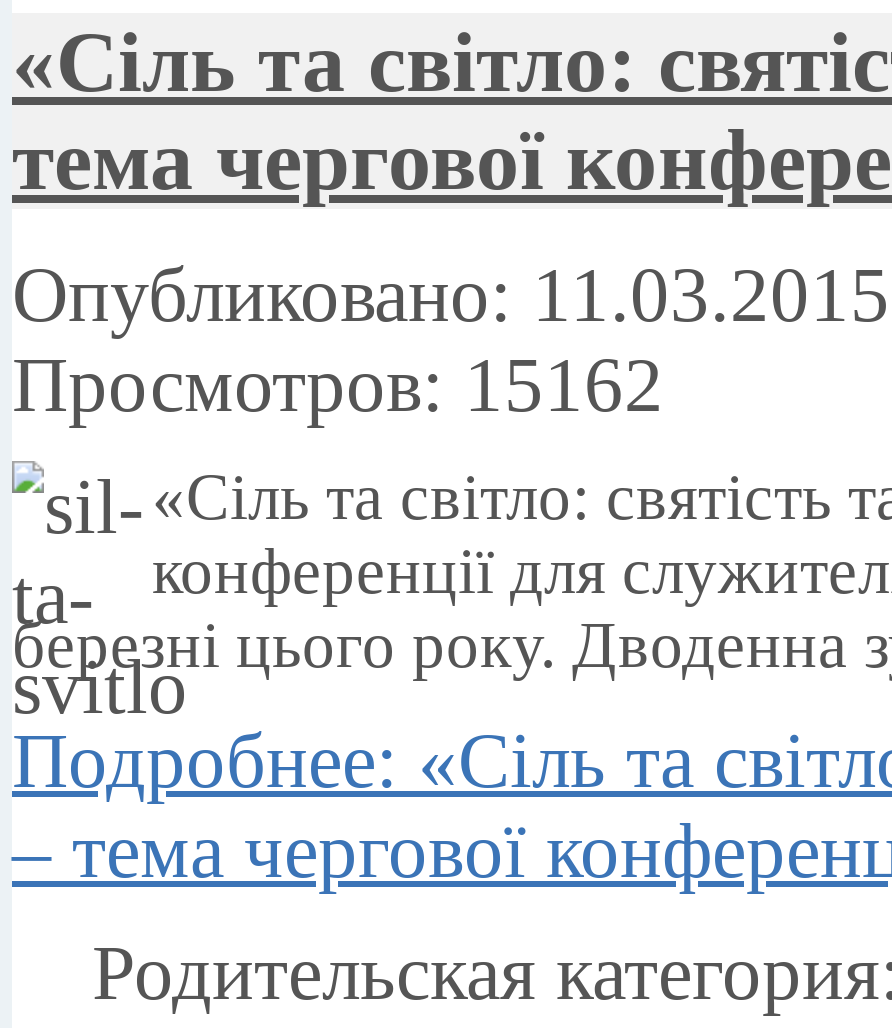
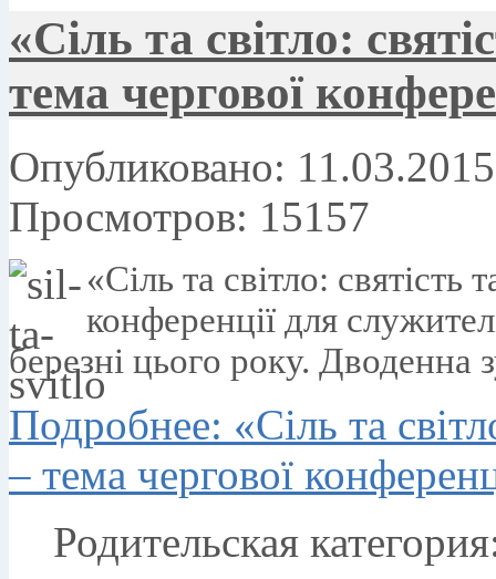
- Просмотров: 15162
+ Просмотров: 15157
